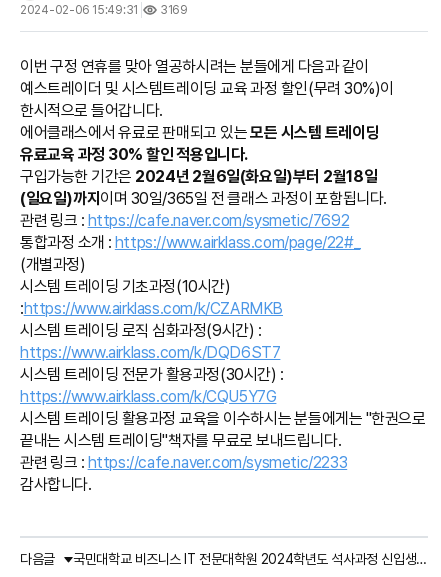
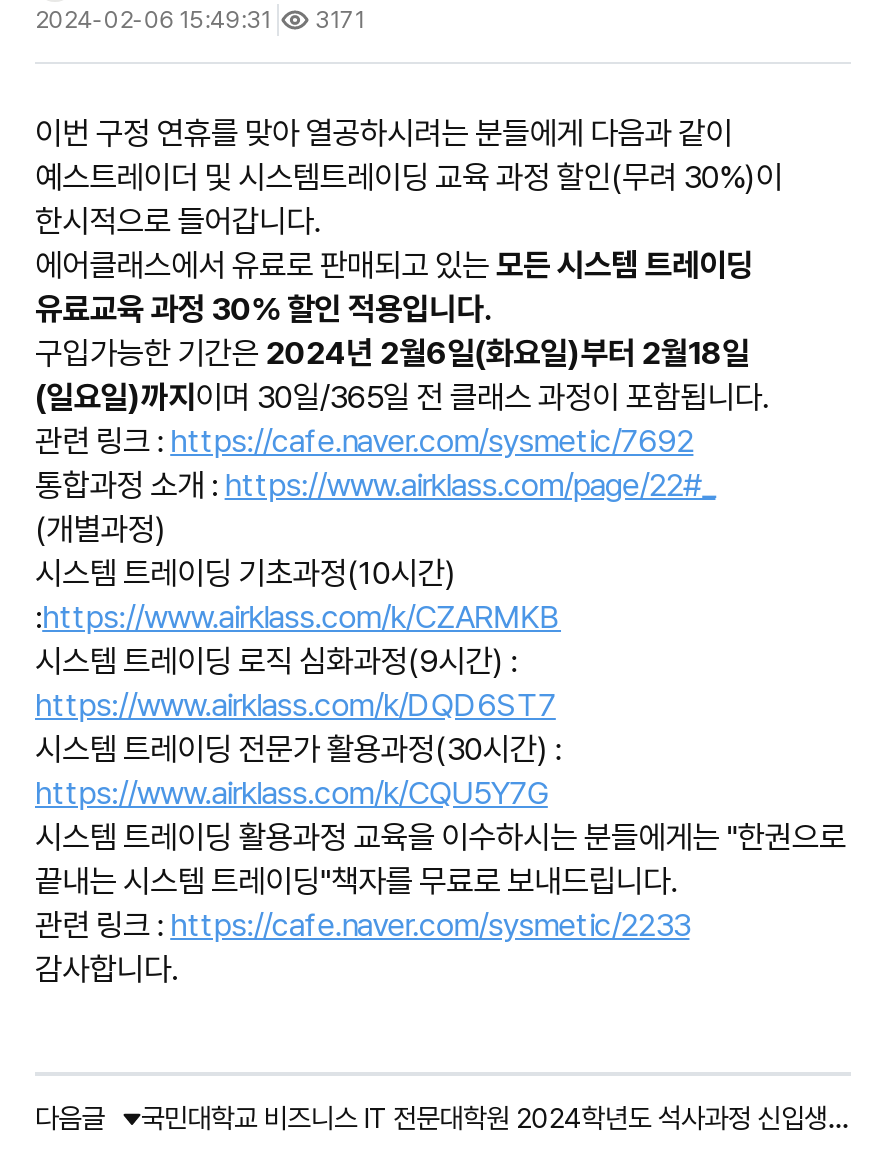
- 2024-02-06 15:49:31 3169
+ 2024-02-06 15:49:31 3171
